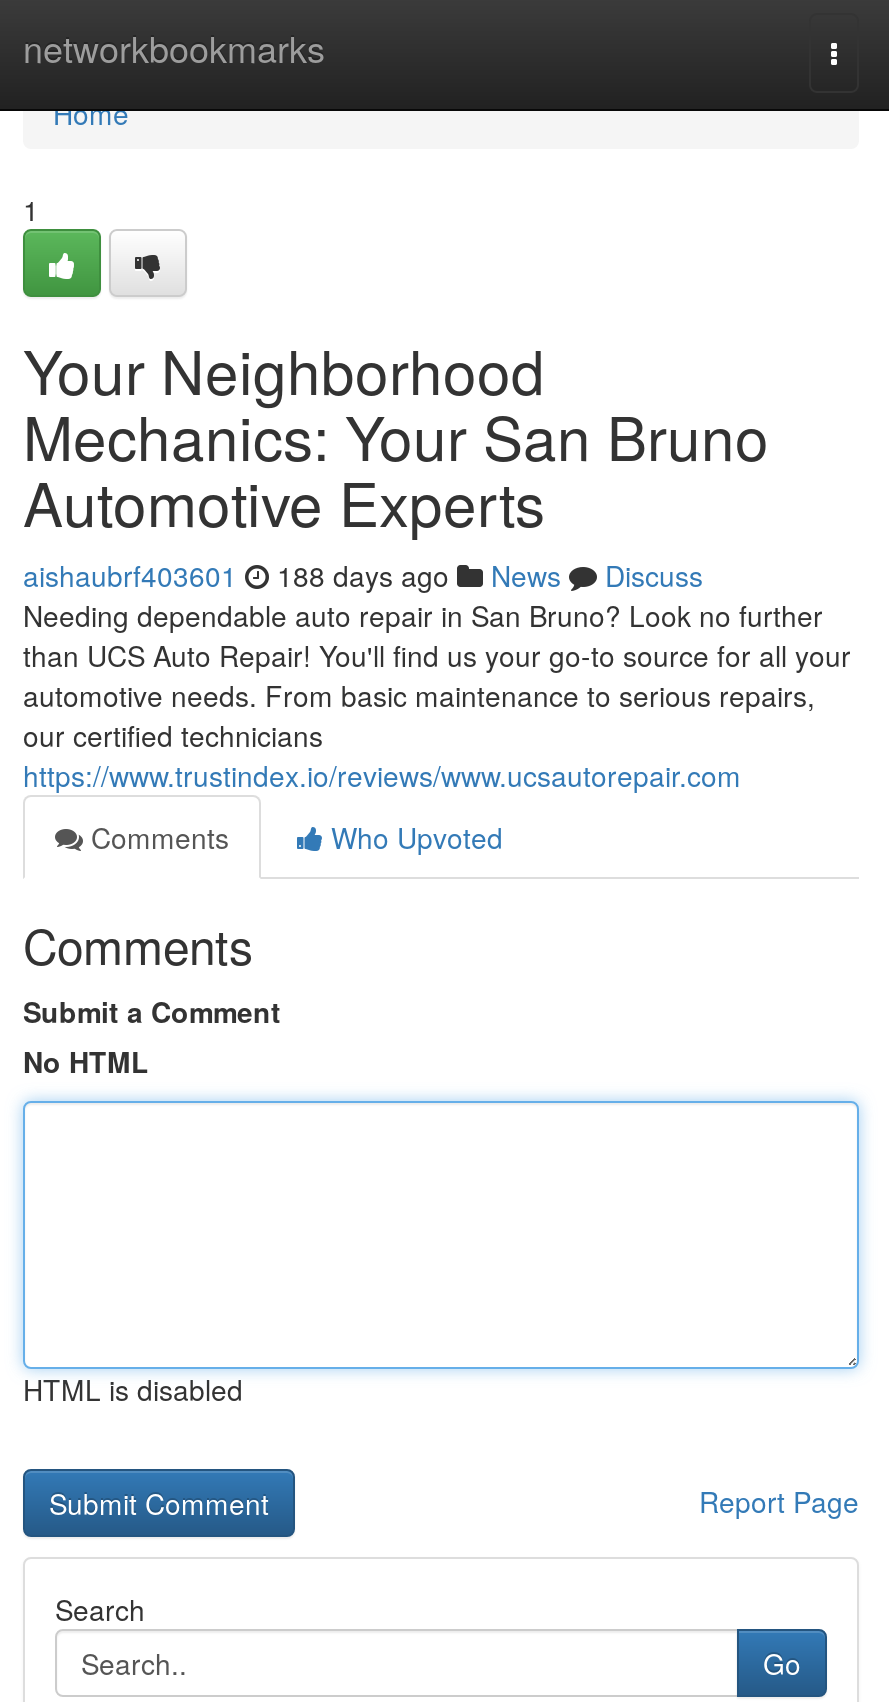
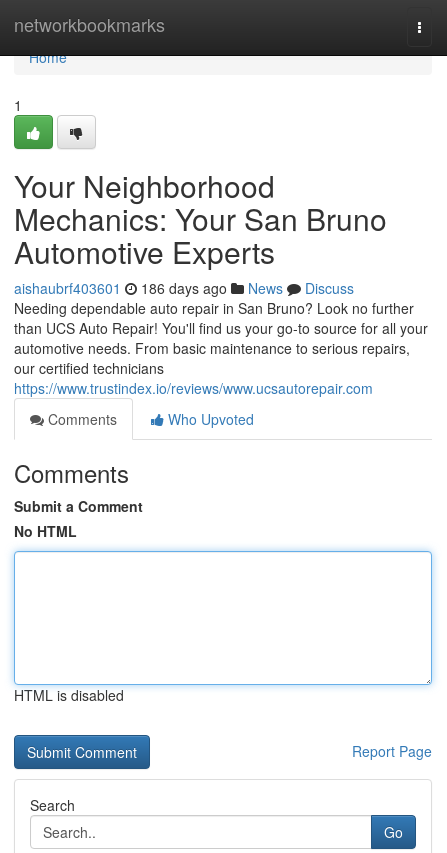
- aishaubrf403601 188 days ago News Discuss
+ aishaubrf403601 186 days ago News Discuss
